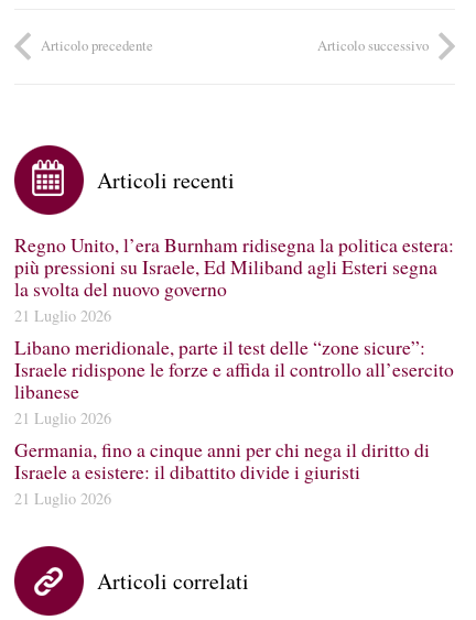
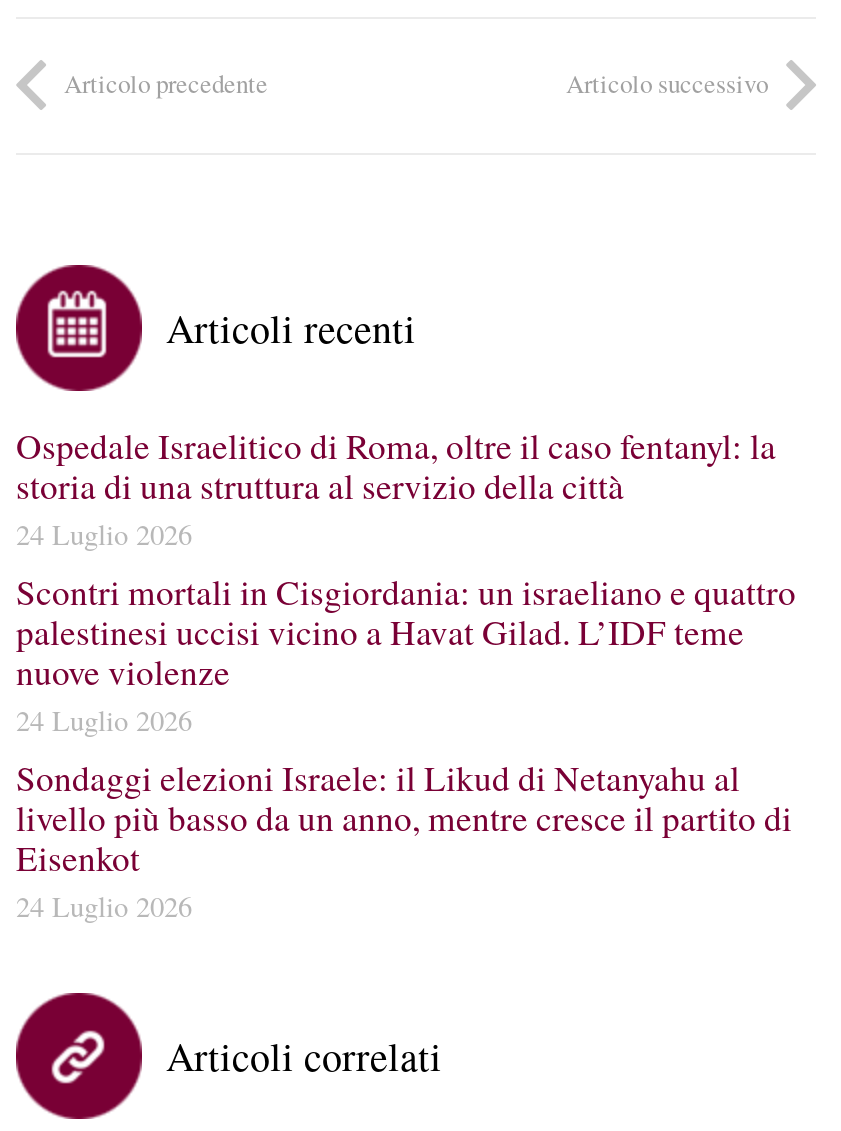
- Regno Unito, l’era Burnham ridisegna la politica estera:
- più pressioni su Israele, Ed Miliband agli Esteri segna
- la svolta del nuovo governo
- 21 Luglio 2026
- Libano meridionale, parte il test delle “zone sicure”:
- Israele ridispone le forze e affida il controllo all’esercito
- libanese
- 21 Luglio 2026
- Germania, fino a cinque anni per chi nega il diritto di
- Israele a esistere: il dibattito divide i giuristi
- 21 Luglio 2026
+ Ospedale Israelitico di Roma, oltre il caso fentanyl: la
+ storia di una struttura al servizio della città
+ 24 Luglio 2026
+ Scontri mortali in Cisgiordania: un israeliano e quattro
+ palestinesi uccisi vicino a Havat Gilad. L’IDF teme
+ nuove violenze
+ 24 Luglio 2026
+ Sondaggi elezioni Israele: il Likud di Netanyahu al
+ livello più basso da un anno, mentre cresce il partito di
+ Eisenkot
+ 24 Luglio 2026
